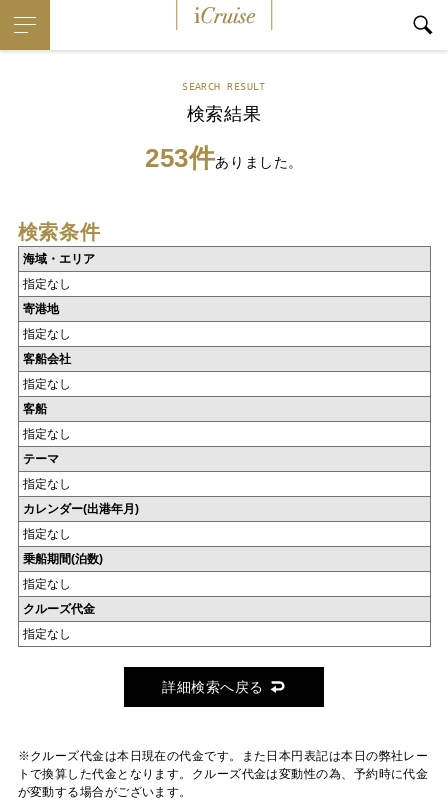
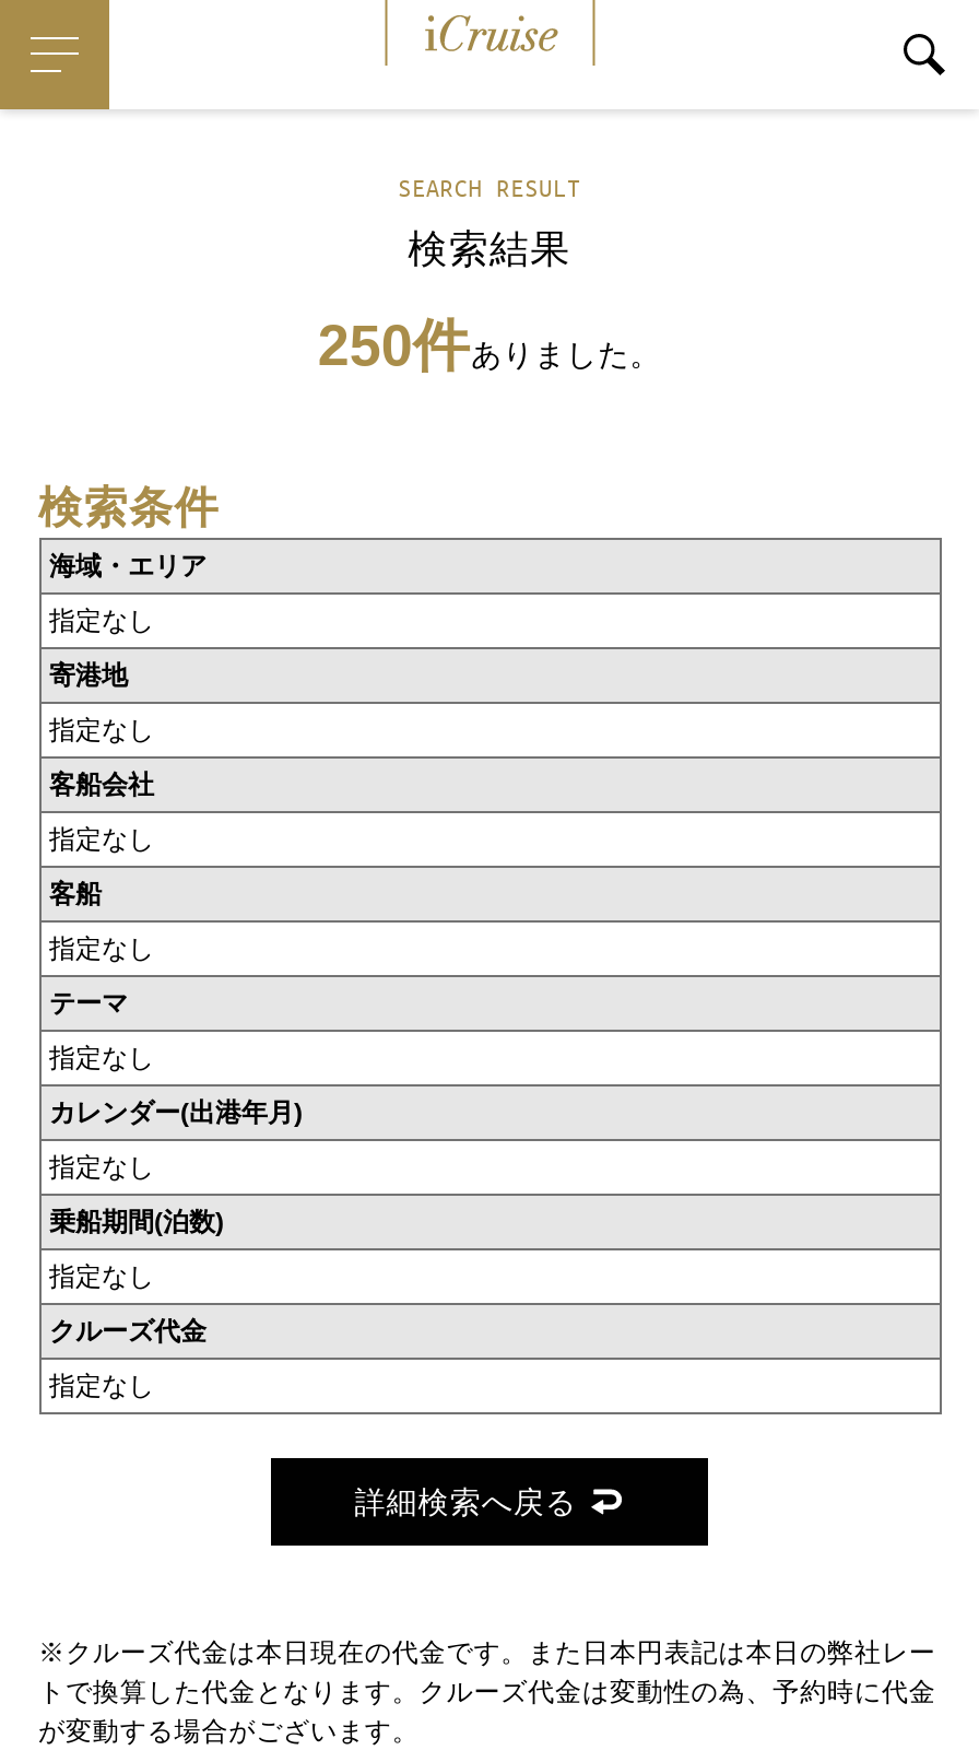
- 253件ありました。
+ 250件ありました。
